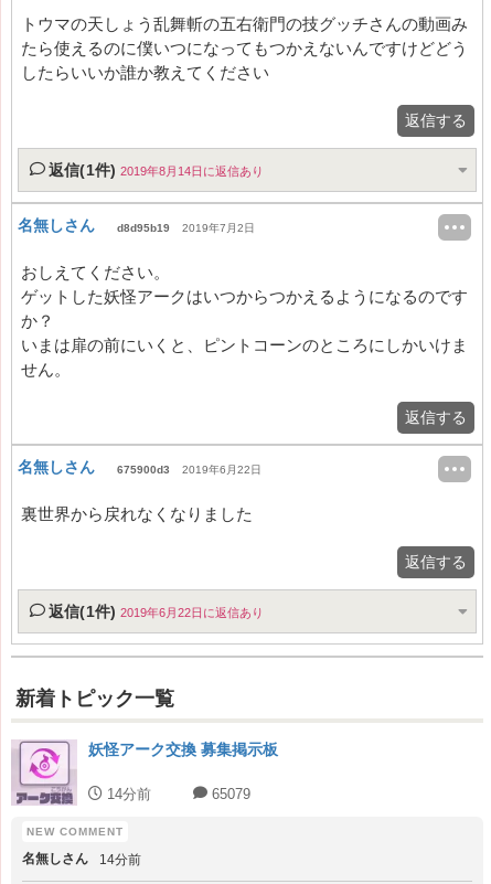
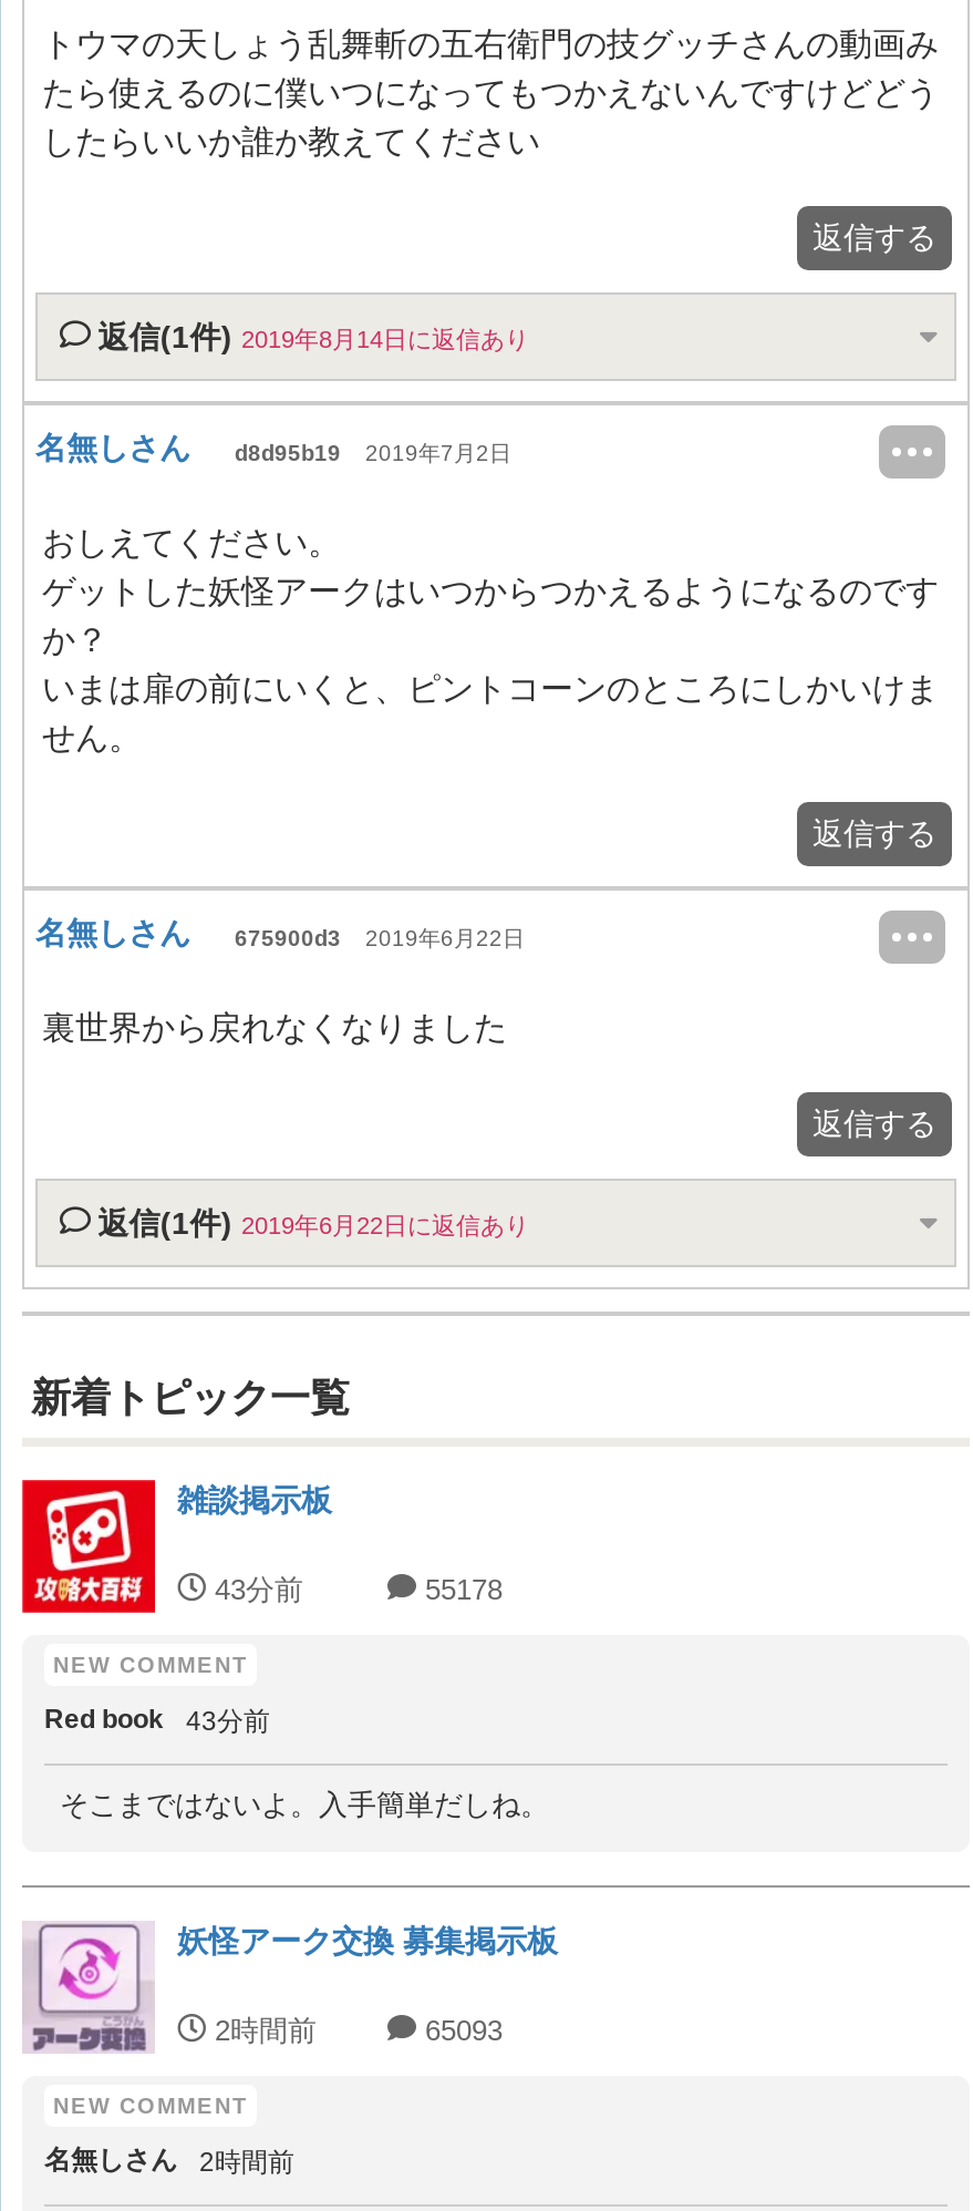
+ [image]
+ 雑談掲示板
+ 43分前
+ 55178

+ Red book
+ 43分前
+ そこまではないよ。入手簡単だしね。

- 14分前
- 65079
+ 2時間前
+ 65093

- 名無しさん 14分前
+ 名無しさん 2時間前
